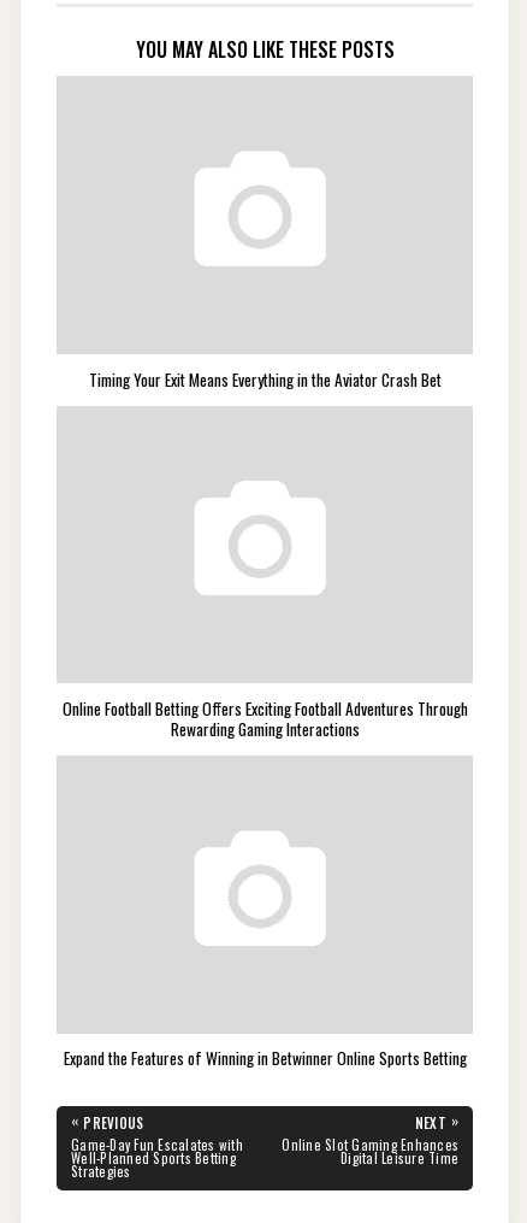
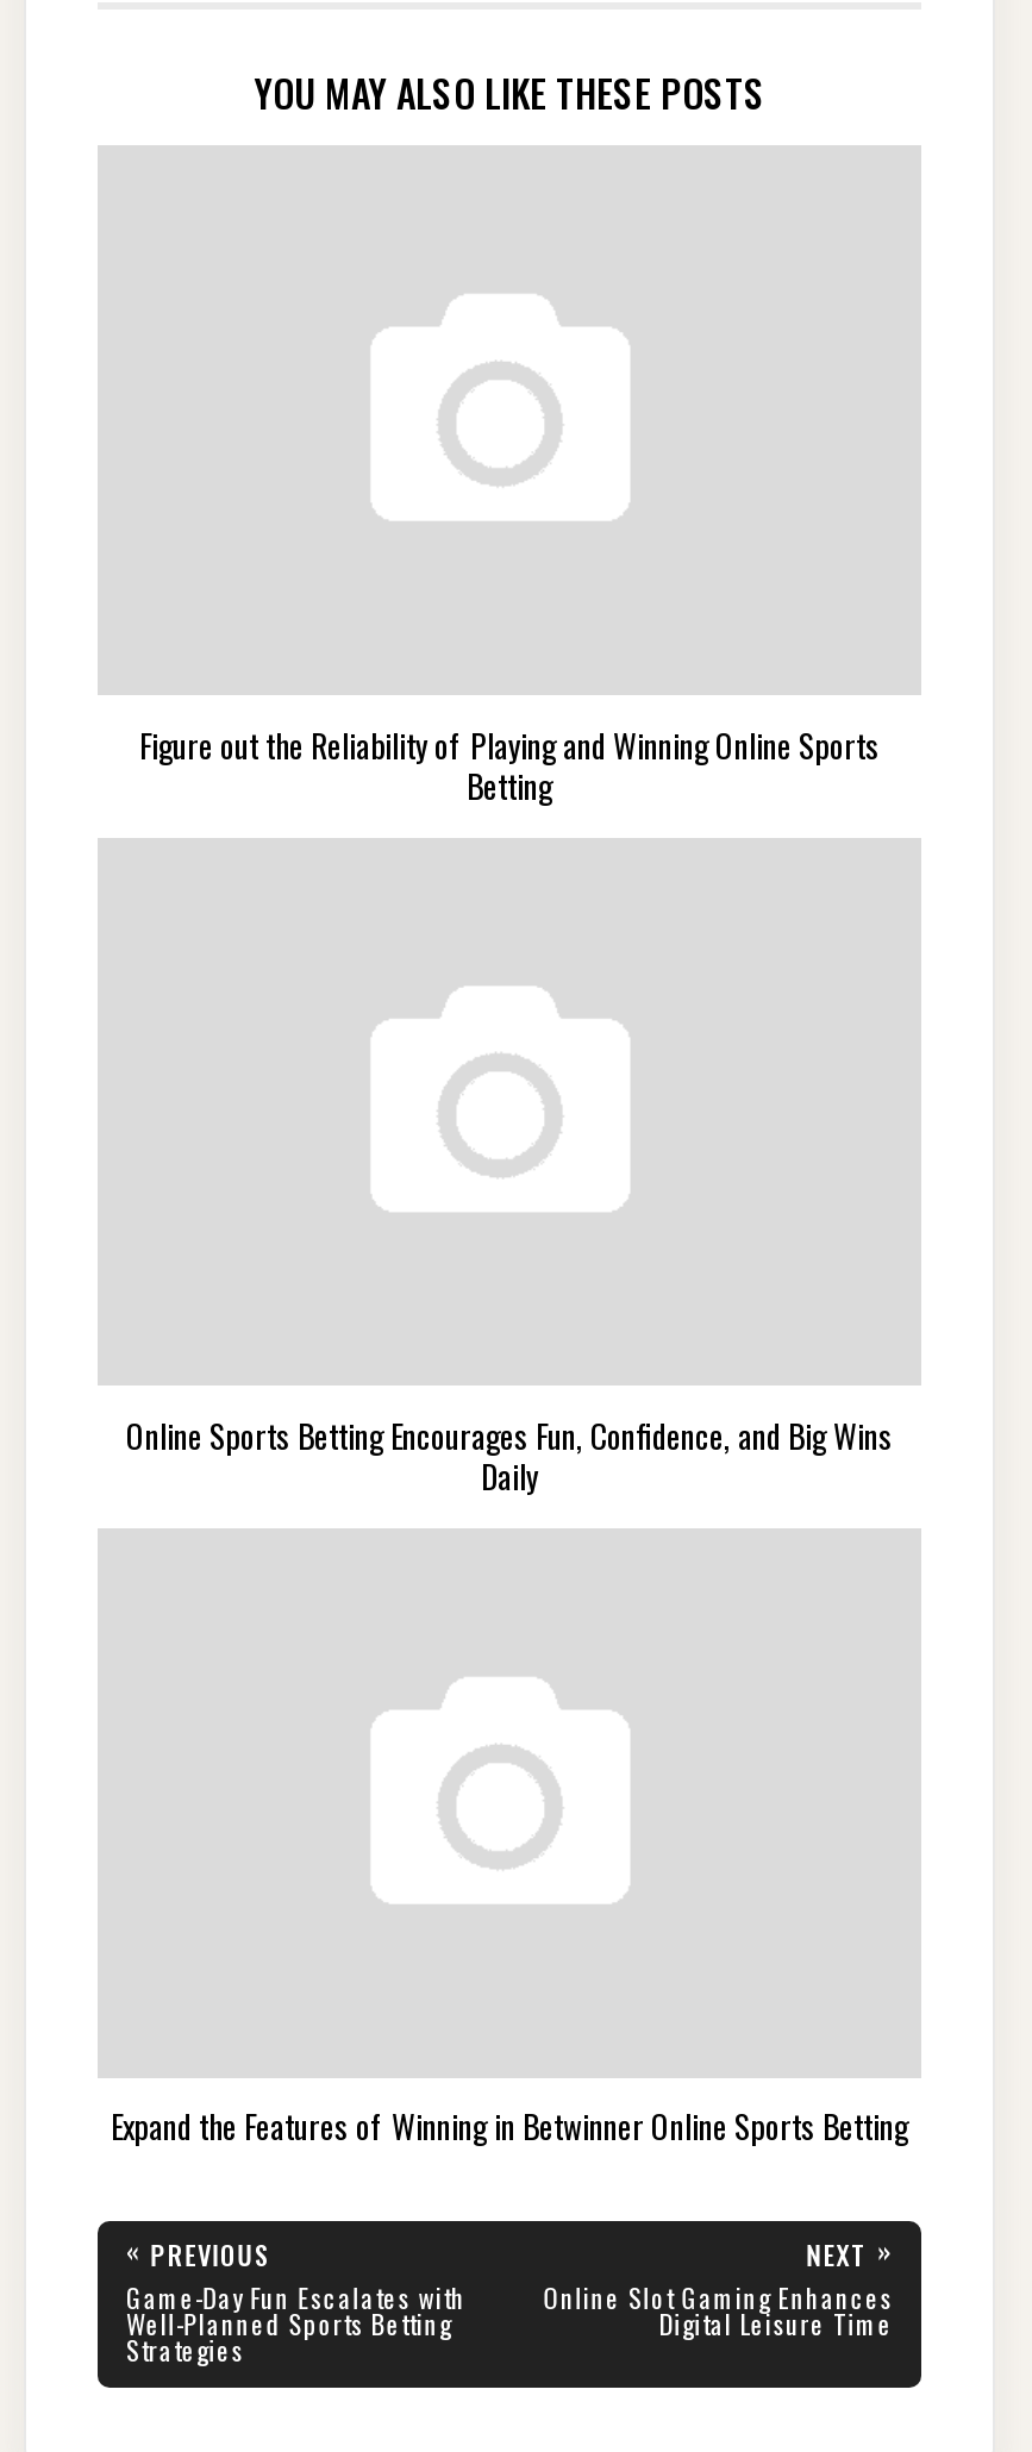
- Timing Your Exit Means Everything in the Aviator Crash Bet
+ Figure out the Reliability of Playing and Winning Online Sports
+ Betting

- Online Football Betting Offers Exciting Football Adventures Through
- Rewarding Gaming Interactions
+ Online Sports Betting Encourages Fun, Confidence, and Big Wins
+ Daily
